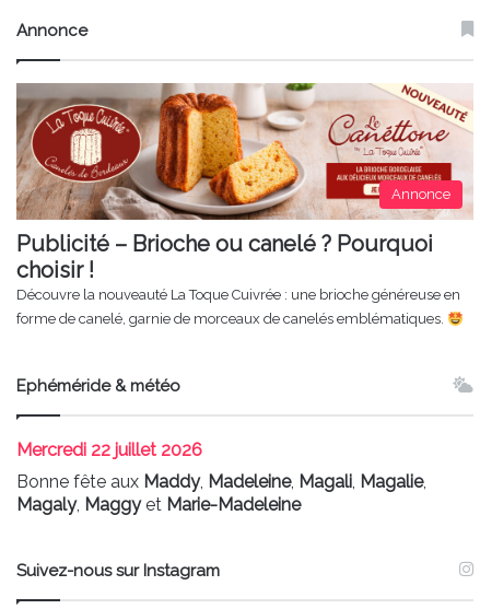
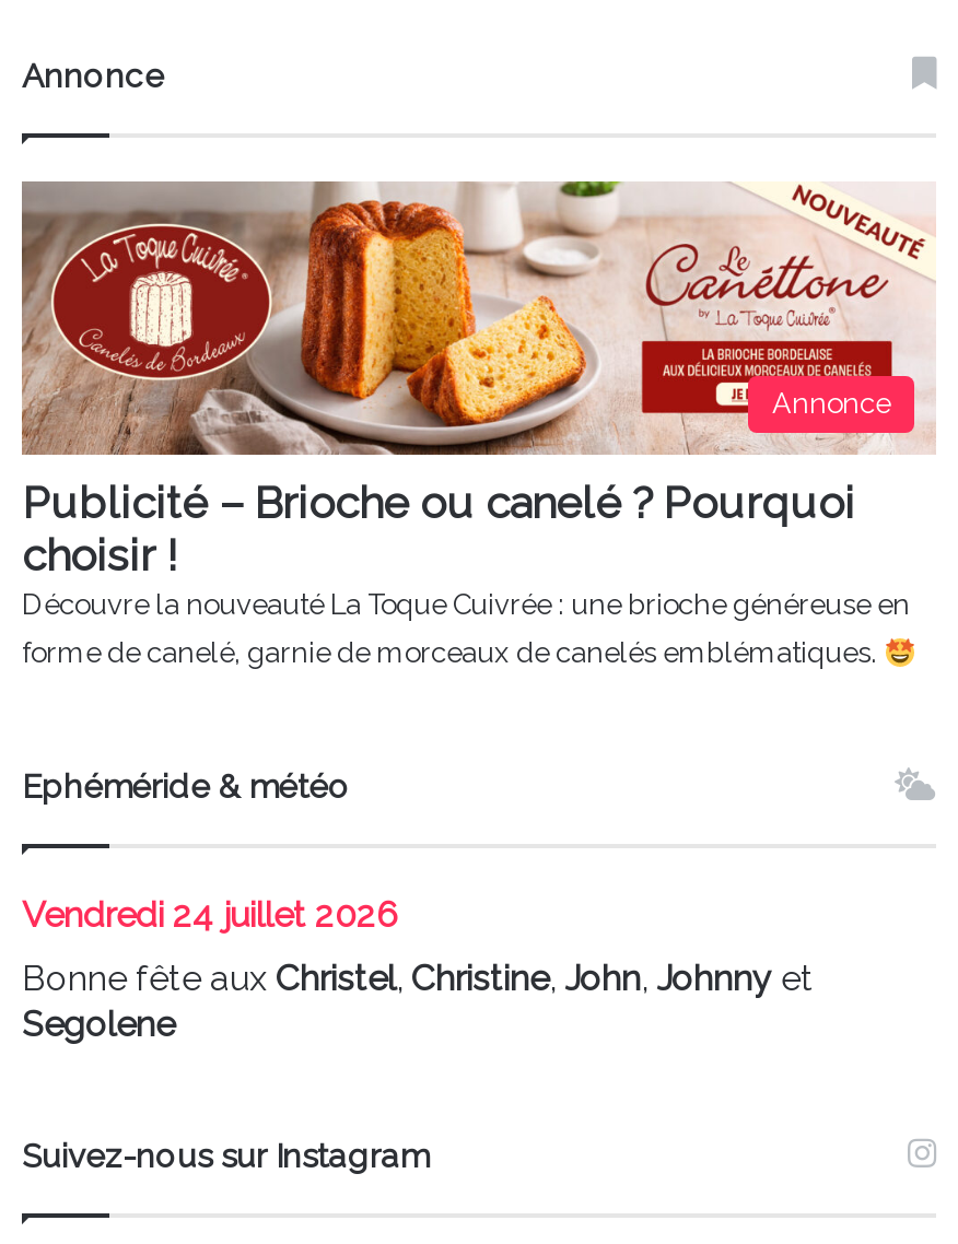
- Mercredi 22 juillet 2026
+ Vendredi 24 juillet 2026

- Bonne fête aux Maddy, Madeleine, Magali, Magalie,
- Magaly, Maggy et Marie-Madeleine
+ Bonne fête aux Christel, Christine, John, Johnny et
+ Segolene
